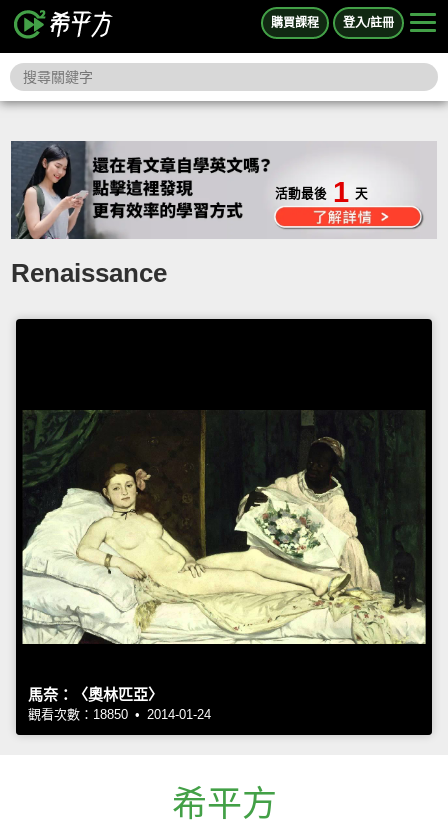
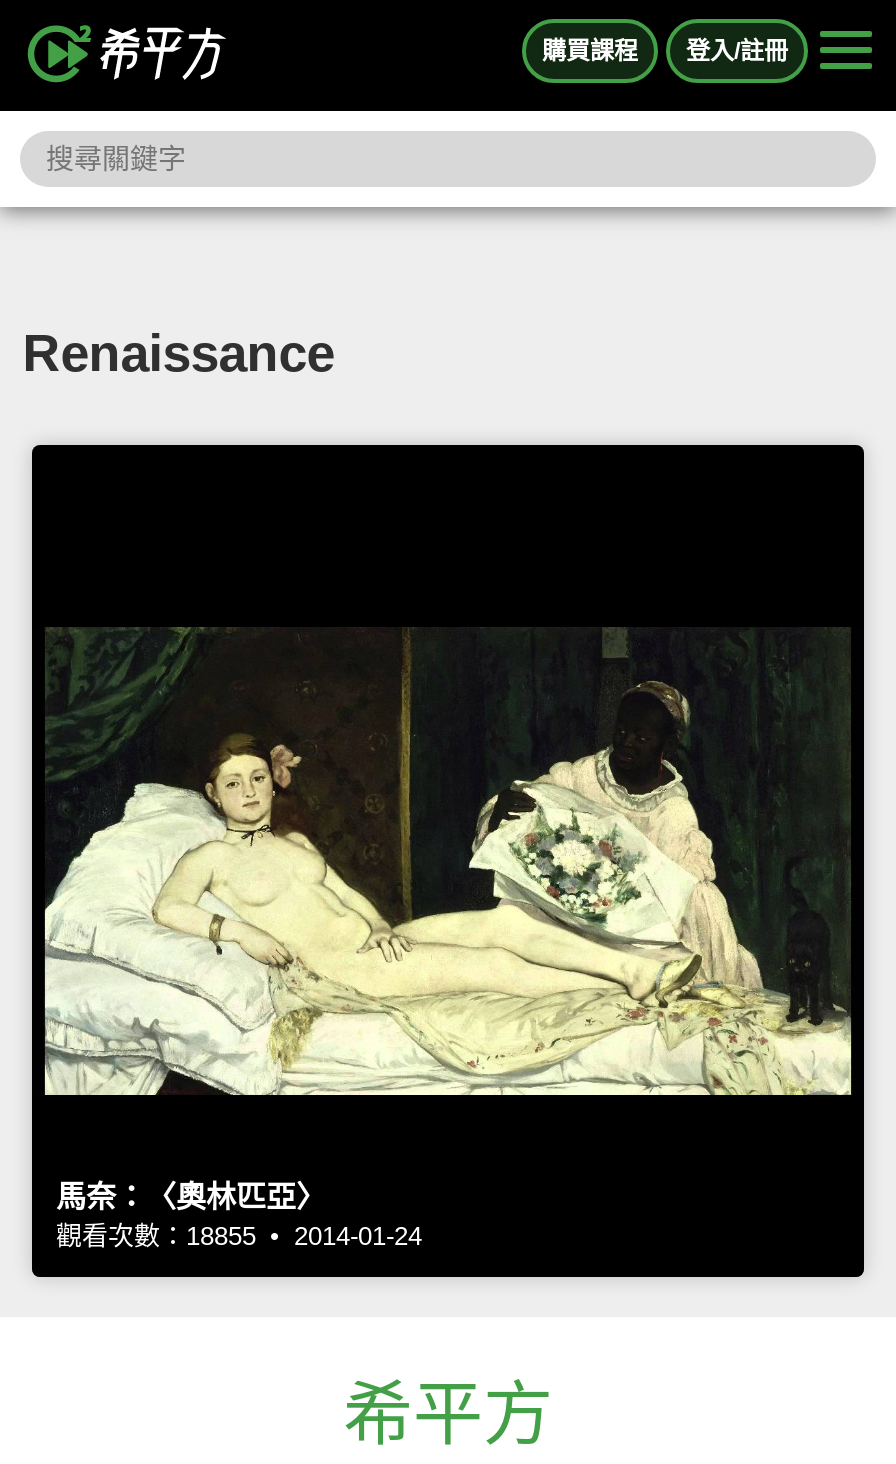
- 活動最後 1 天

- 觀看次數：18850 • 2014-01-24
+ 觀看次數：18855 • 2014-01-24
